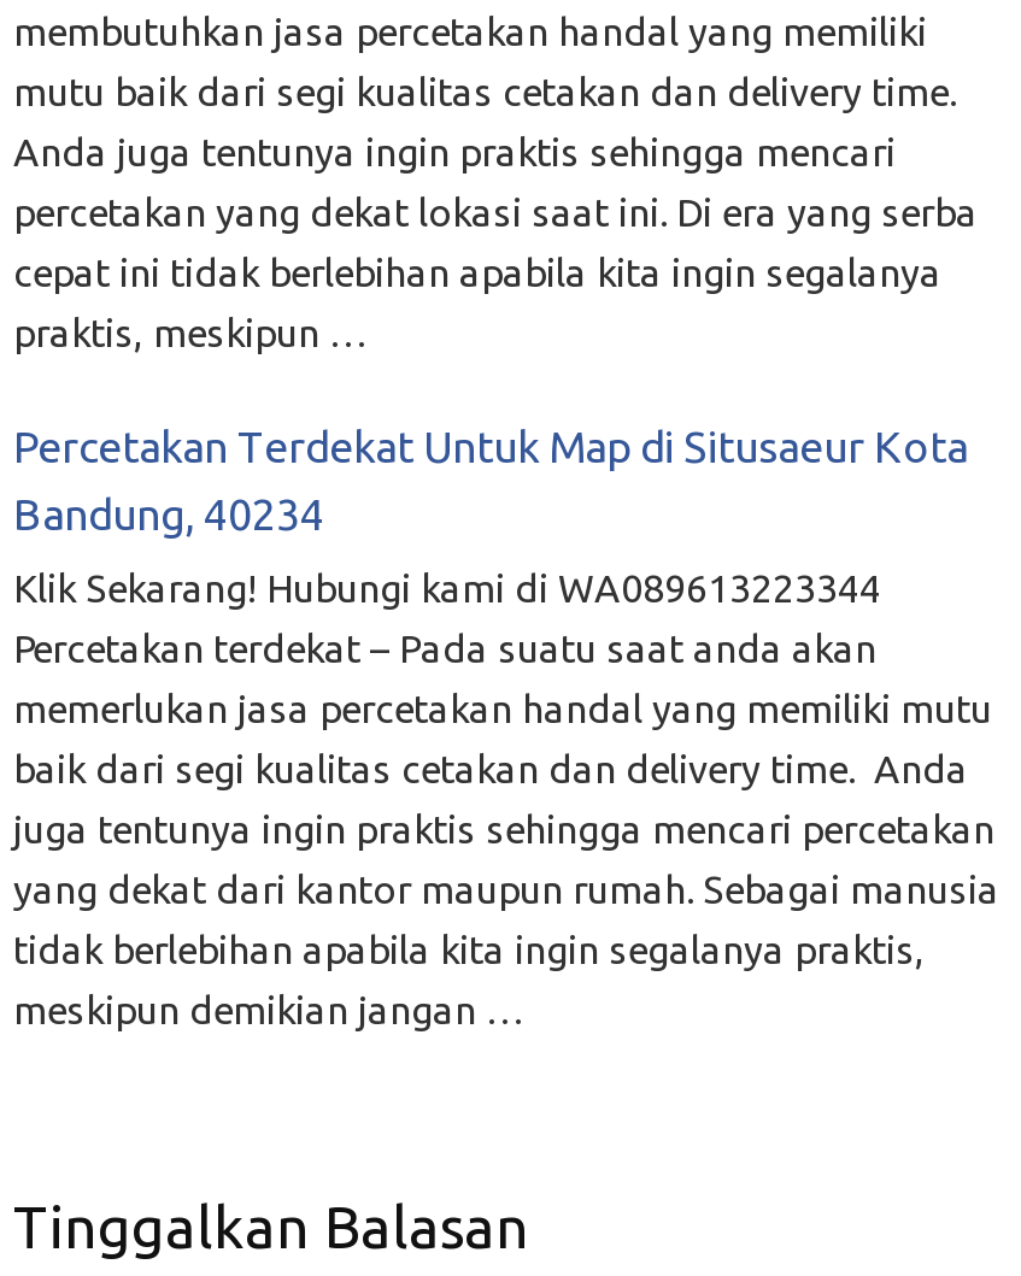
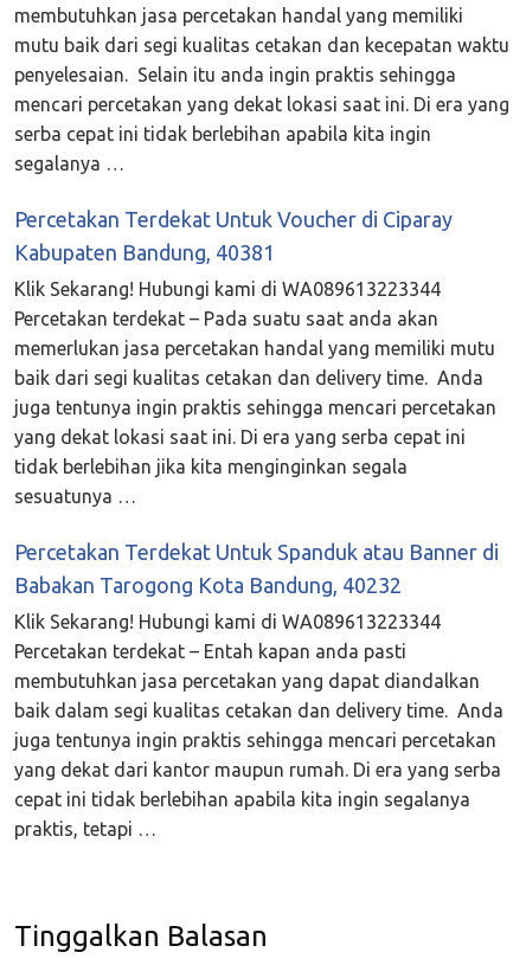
- mutu baik dari segi kualitas cetakan dan delivery time.
- Anda juga tentunya ingin praktis sehingga mencari
- percetakan yang dekat lokasi saat ini. Di era yang serba
- praktis, meskipun …
+ mutu baik dari segi kualitas cetakan dan kecepatan waktu
+ penyelesaian. Selain itu anda ingin praktis sehingga
+ mencari percetakan yang dekat lokasi saat ini. Di era yang
+ serba cepat ini tidak berlebihan apabila kita ingin
+ segalanya …

moved down: cepat ini tidak berlebihan apabila kita ingin segalanya

- Percetakan Terdekat Untuk Map di Situsaeur Kota
- Bandung, 40234
+ Percetakan Terdekat Untuk Voucher di Ciparay
+ Kabupaten Bandung, 40381

- yang dekat dari kantor maupun rumah. Sebagai manusia
- tidak berlebihan apabila kita ingin segalanya praktis,
- meskipun demikian jangan …
+ yang dekat lokasi saat ini. Di era yang serba cepat ini
+ tidak berlebihan jika kita menginginkan segala
+ sesuatunya …
+ Percetakan Terdekat Untuk Spanduk atau Banner di
+ Babakan Tarogong Kota Bandung, 40232
+ Klik Sekarang! Hubungi kami di WA089613223344
+ Percetakan terdekat – Entah kapan anda pasti
+ membutuhkan jasa percetakan yang dapat diandalkan
+ baik dalam segi kualitas cetakan dan delivery time. Anda
+ juga tentunya ingin praktis sehingga mencari percetakan
+ yang dekat dari kantor maupun rumah. Di era yang serba
+ praktis, tetapi …
